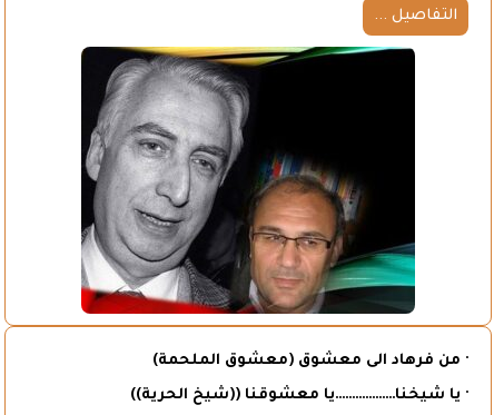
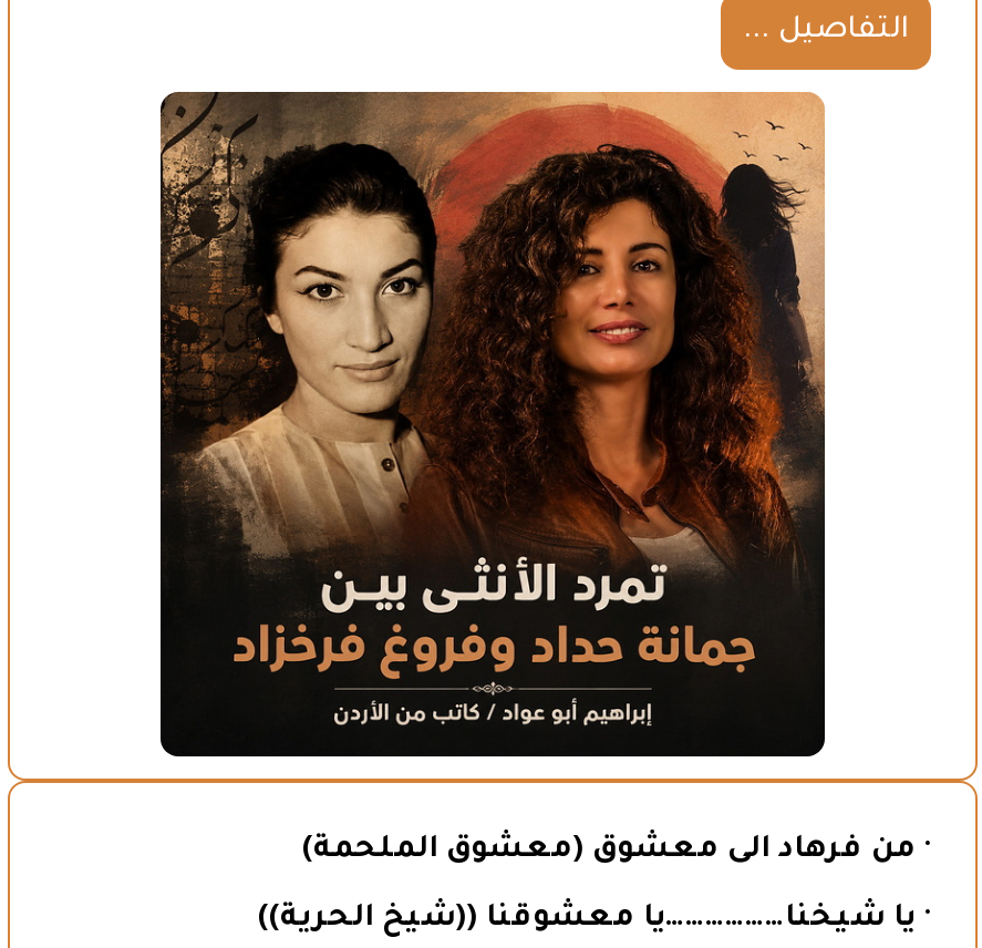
- [image]
+ [image]
